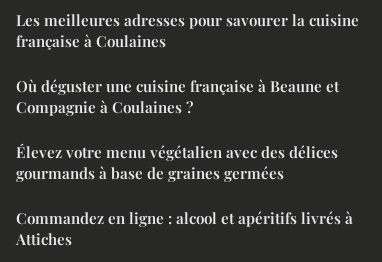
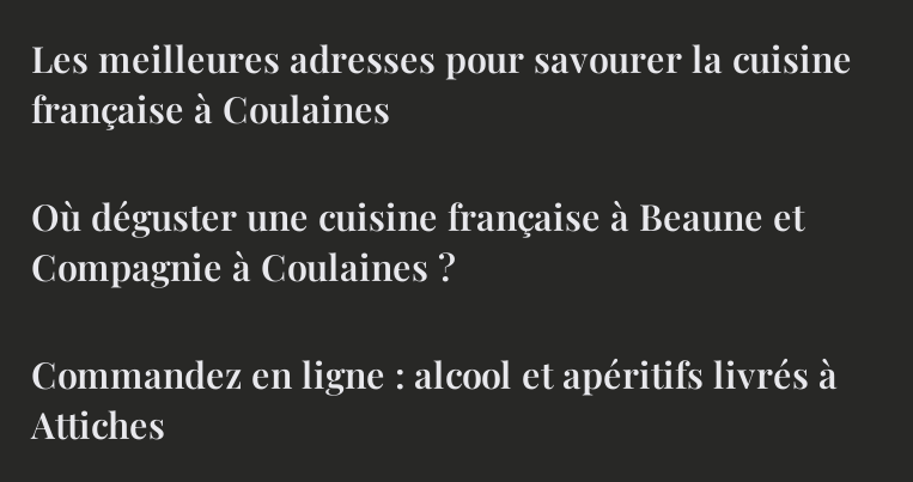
- Élevez votre menu végétalien avec des délices
- gourmands à base de graines germées
